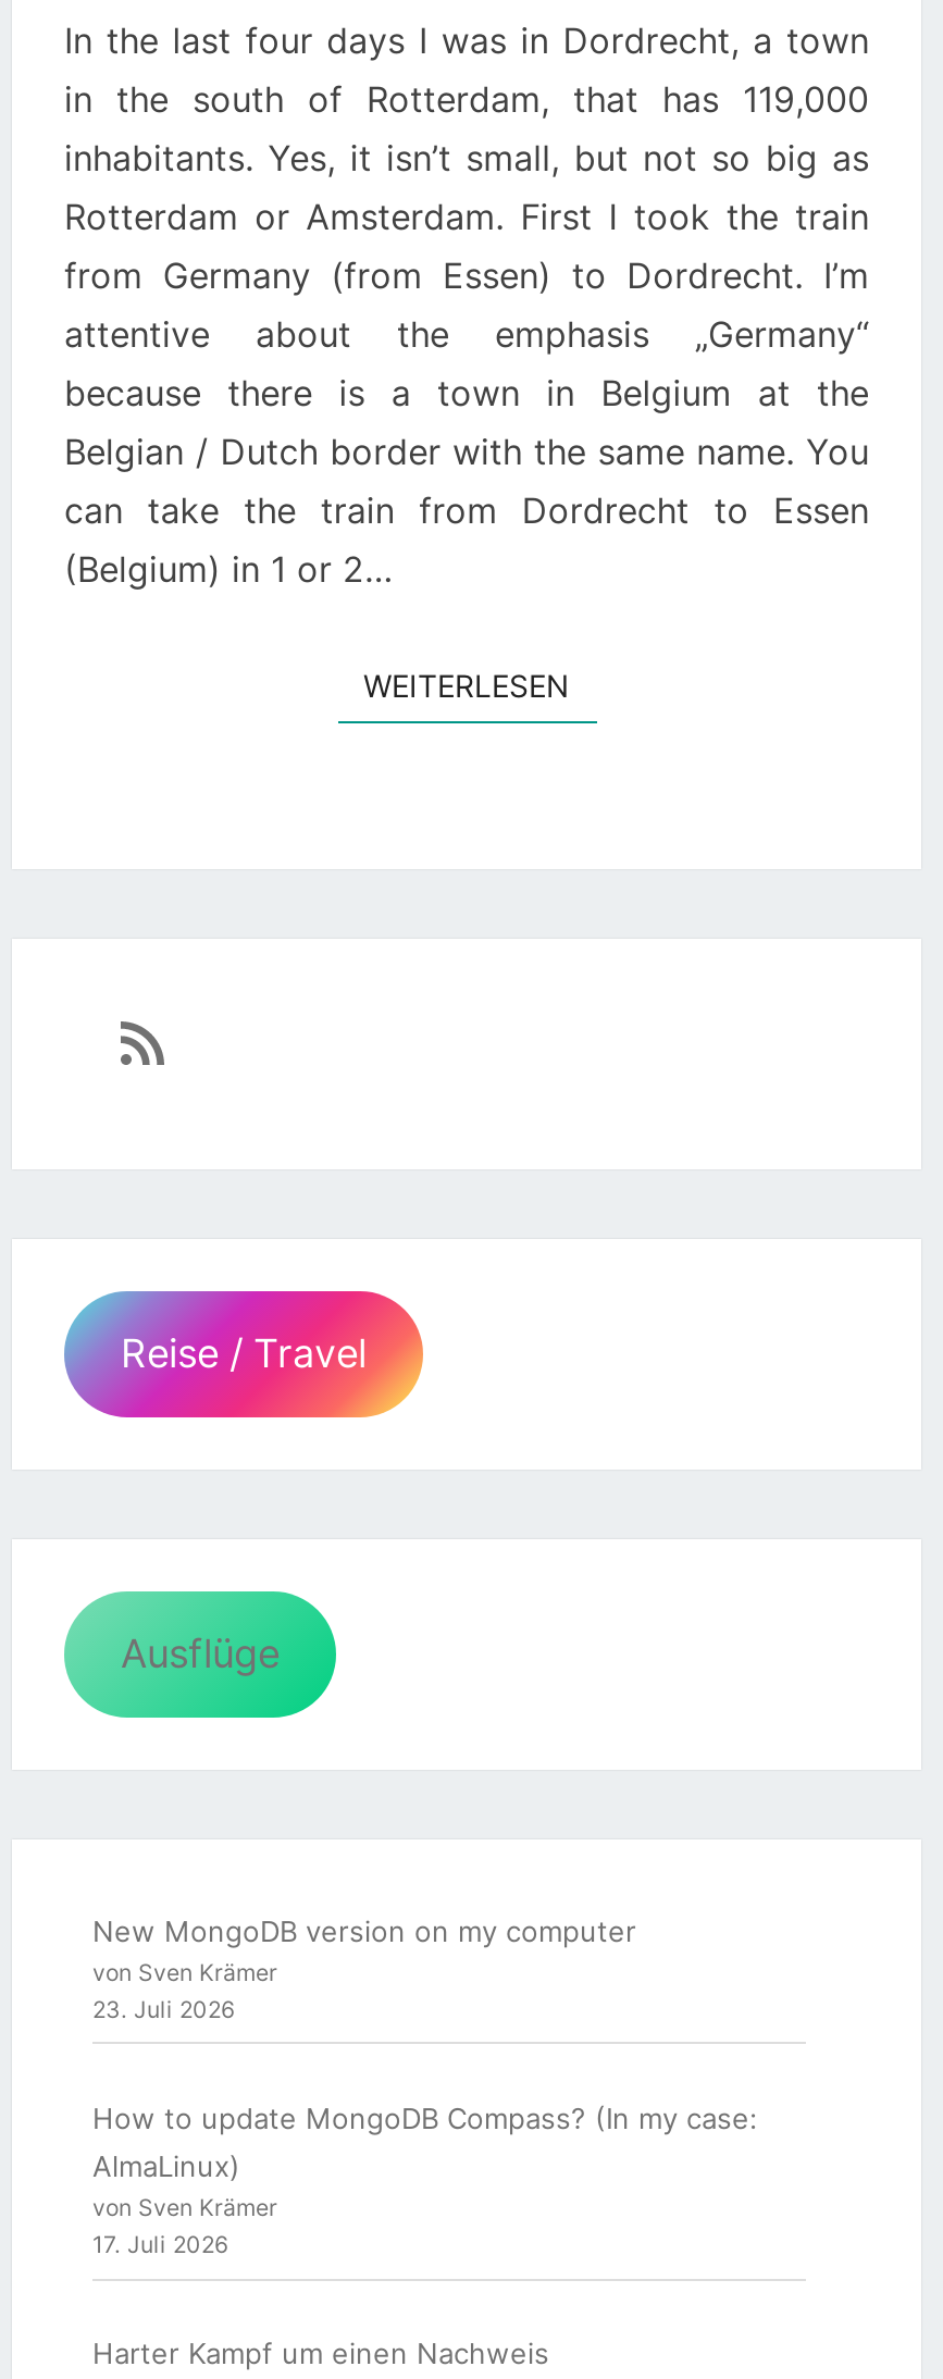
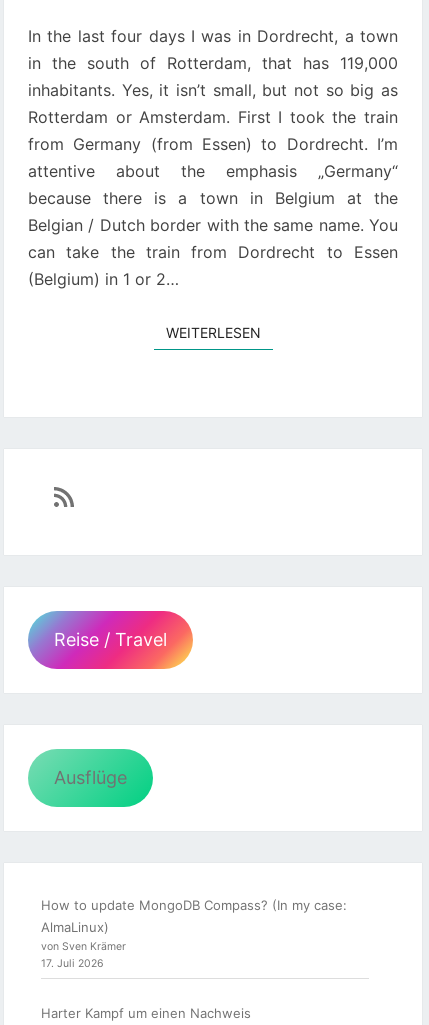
- New MongoDB version on my computer
- von Sven Krämer
- 23. Juli 2026
